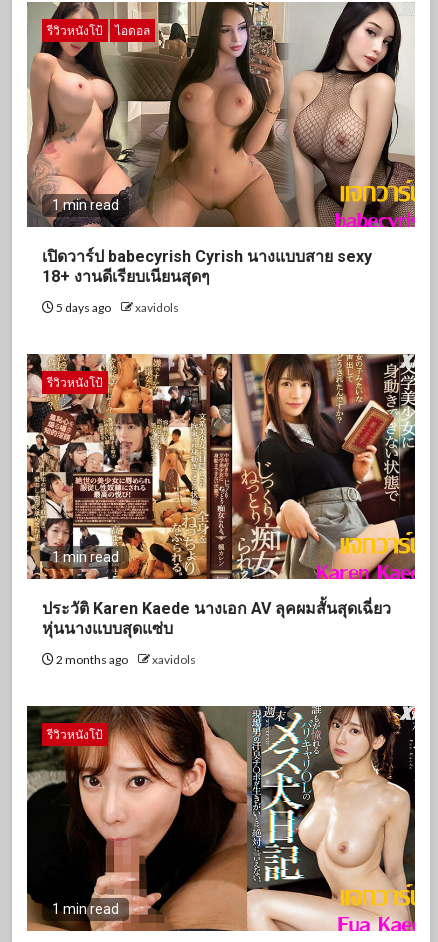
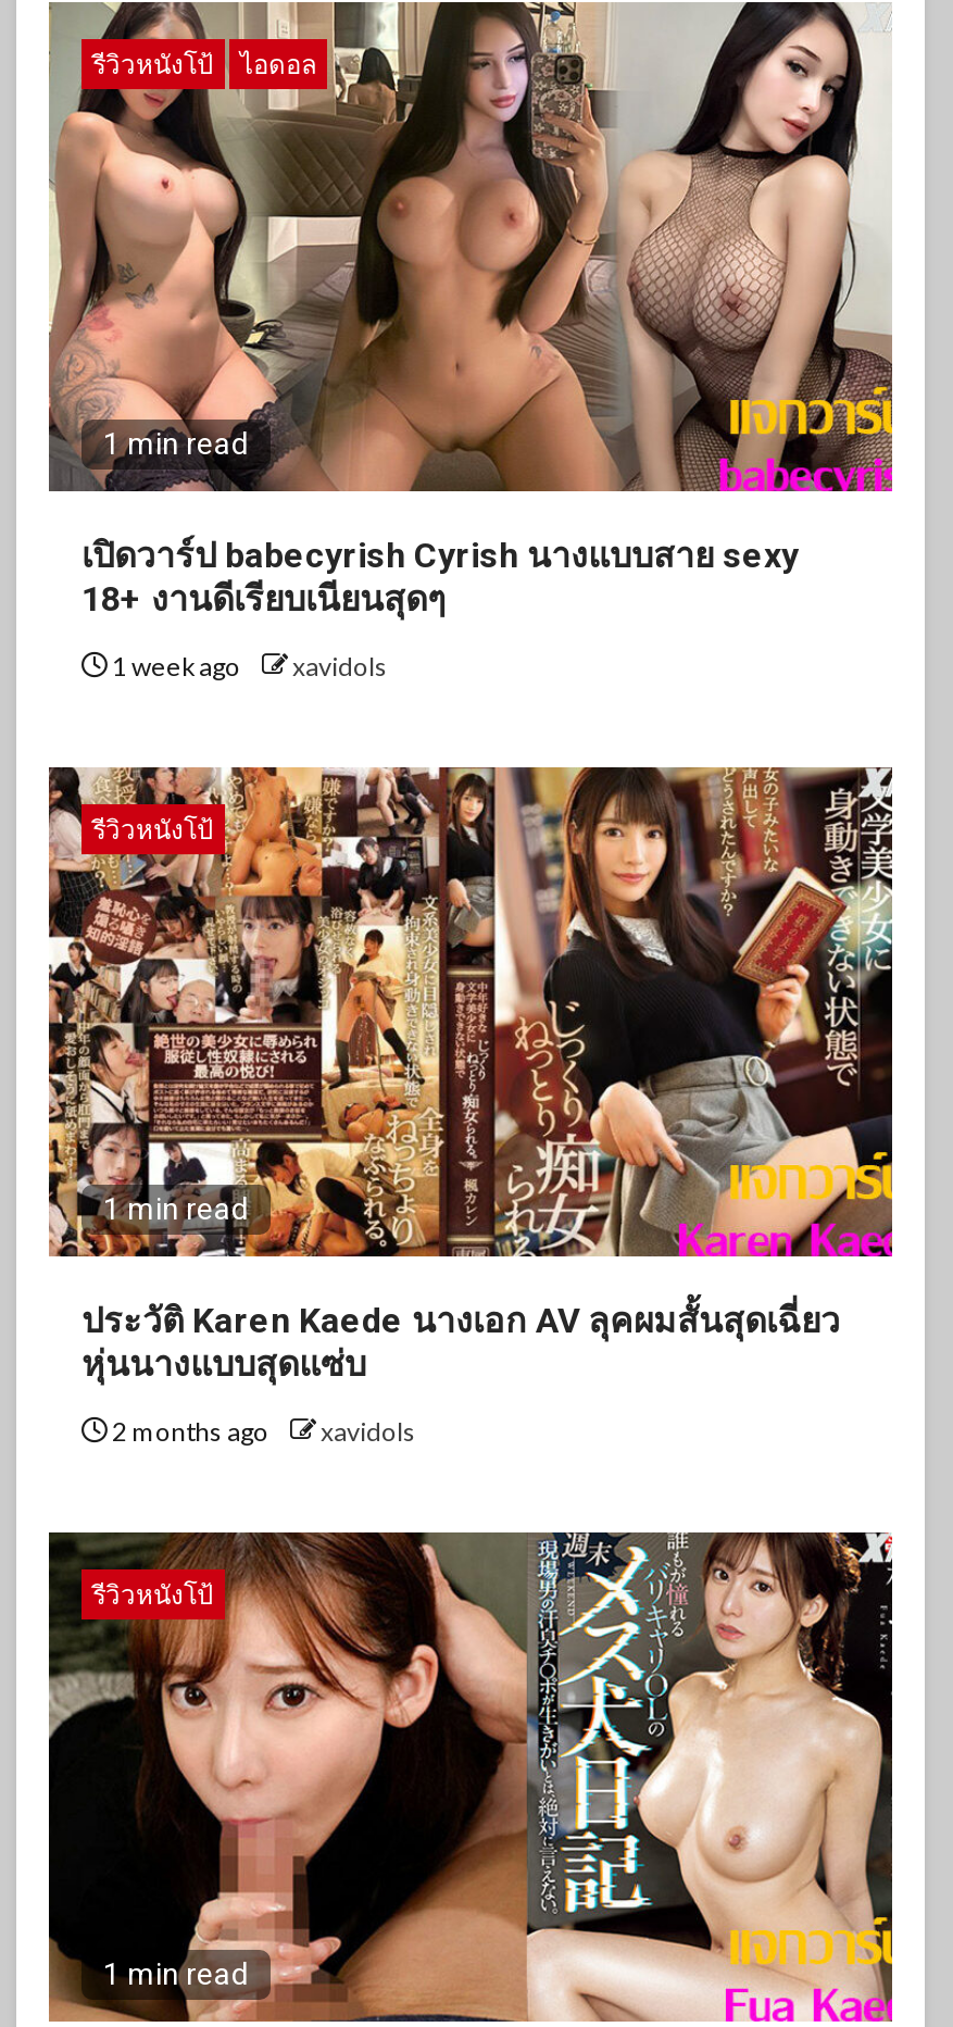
- 5 days ago xavidols
+ 1 week ago xavidols
